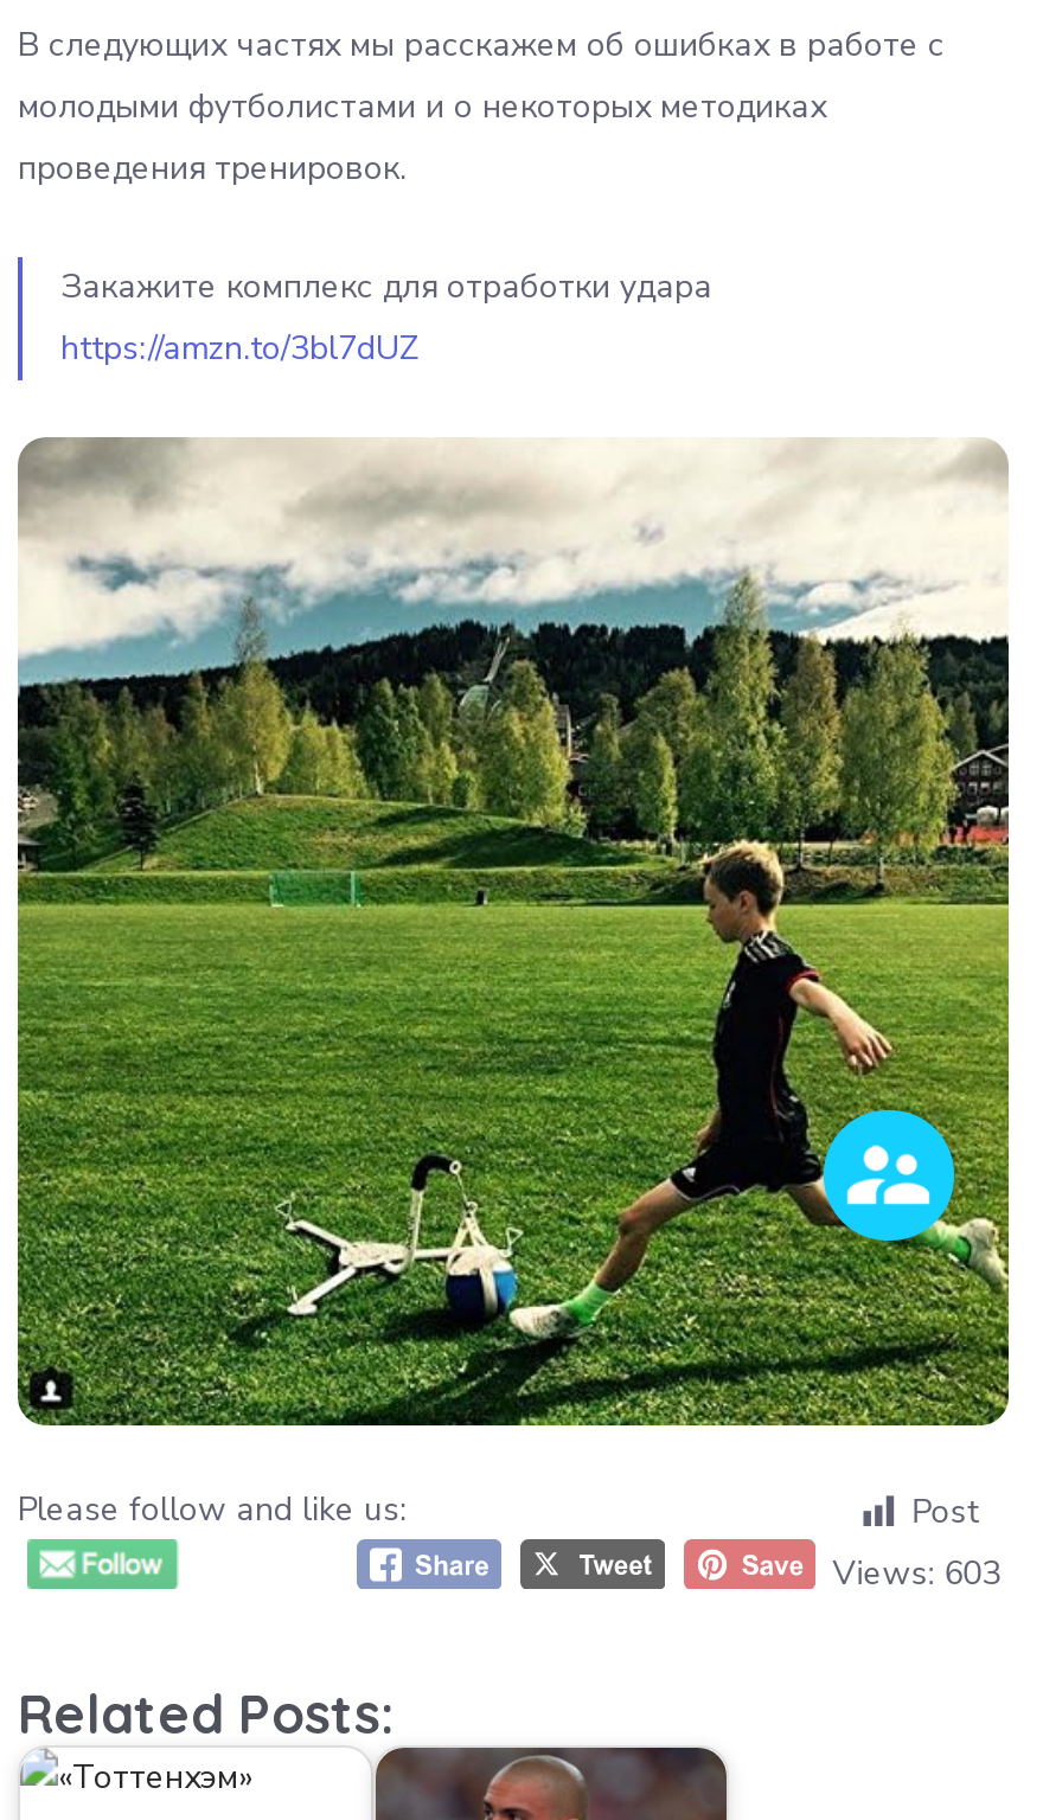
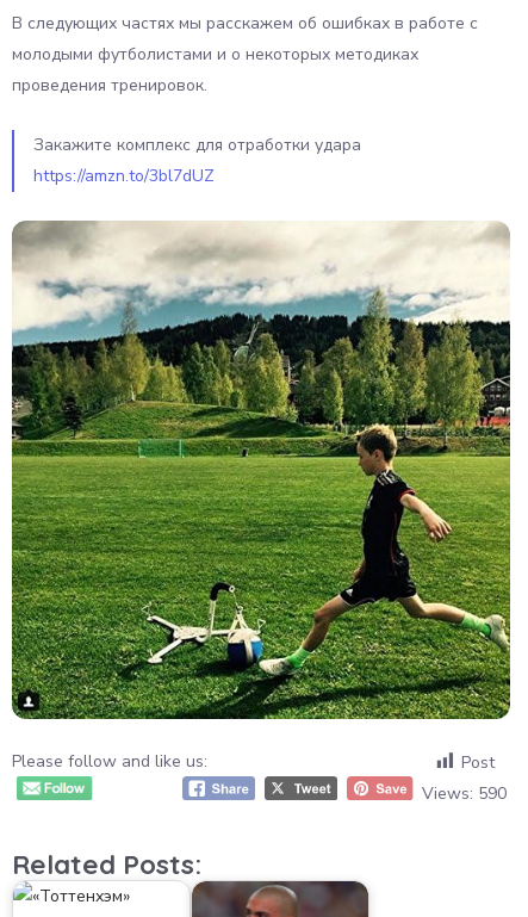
- [image]
+ [image]

- Views: 603
+ Views: 590
